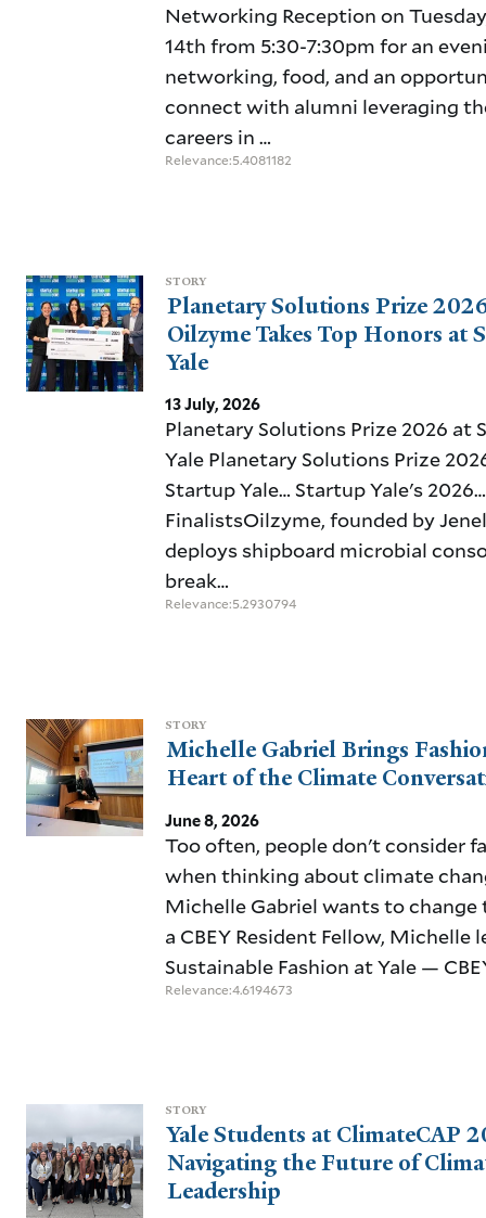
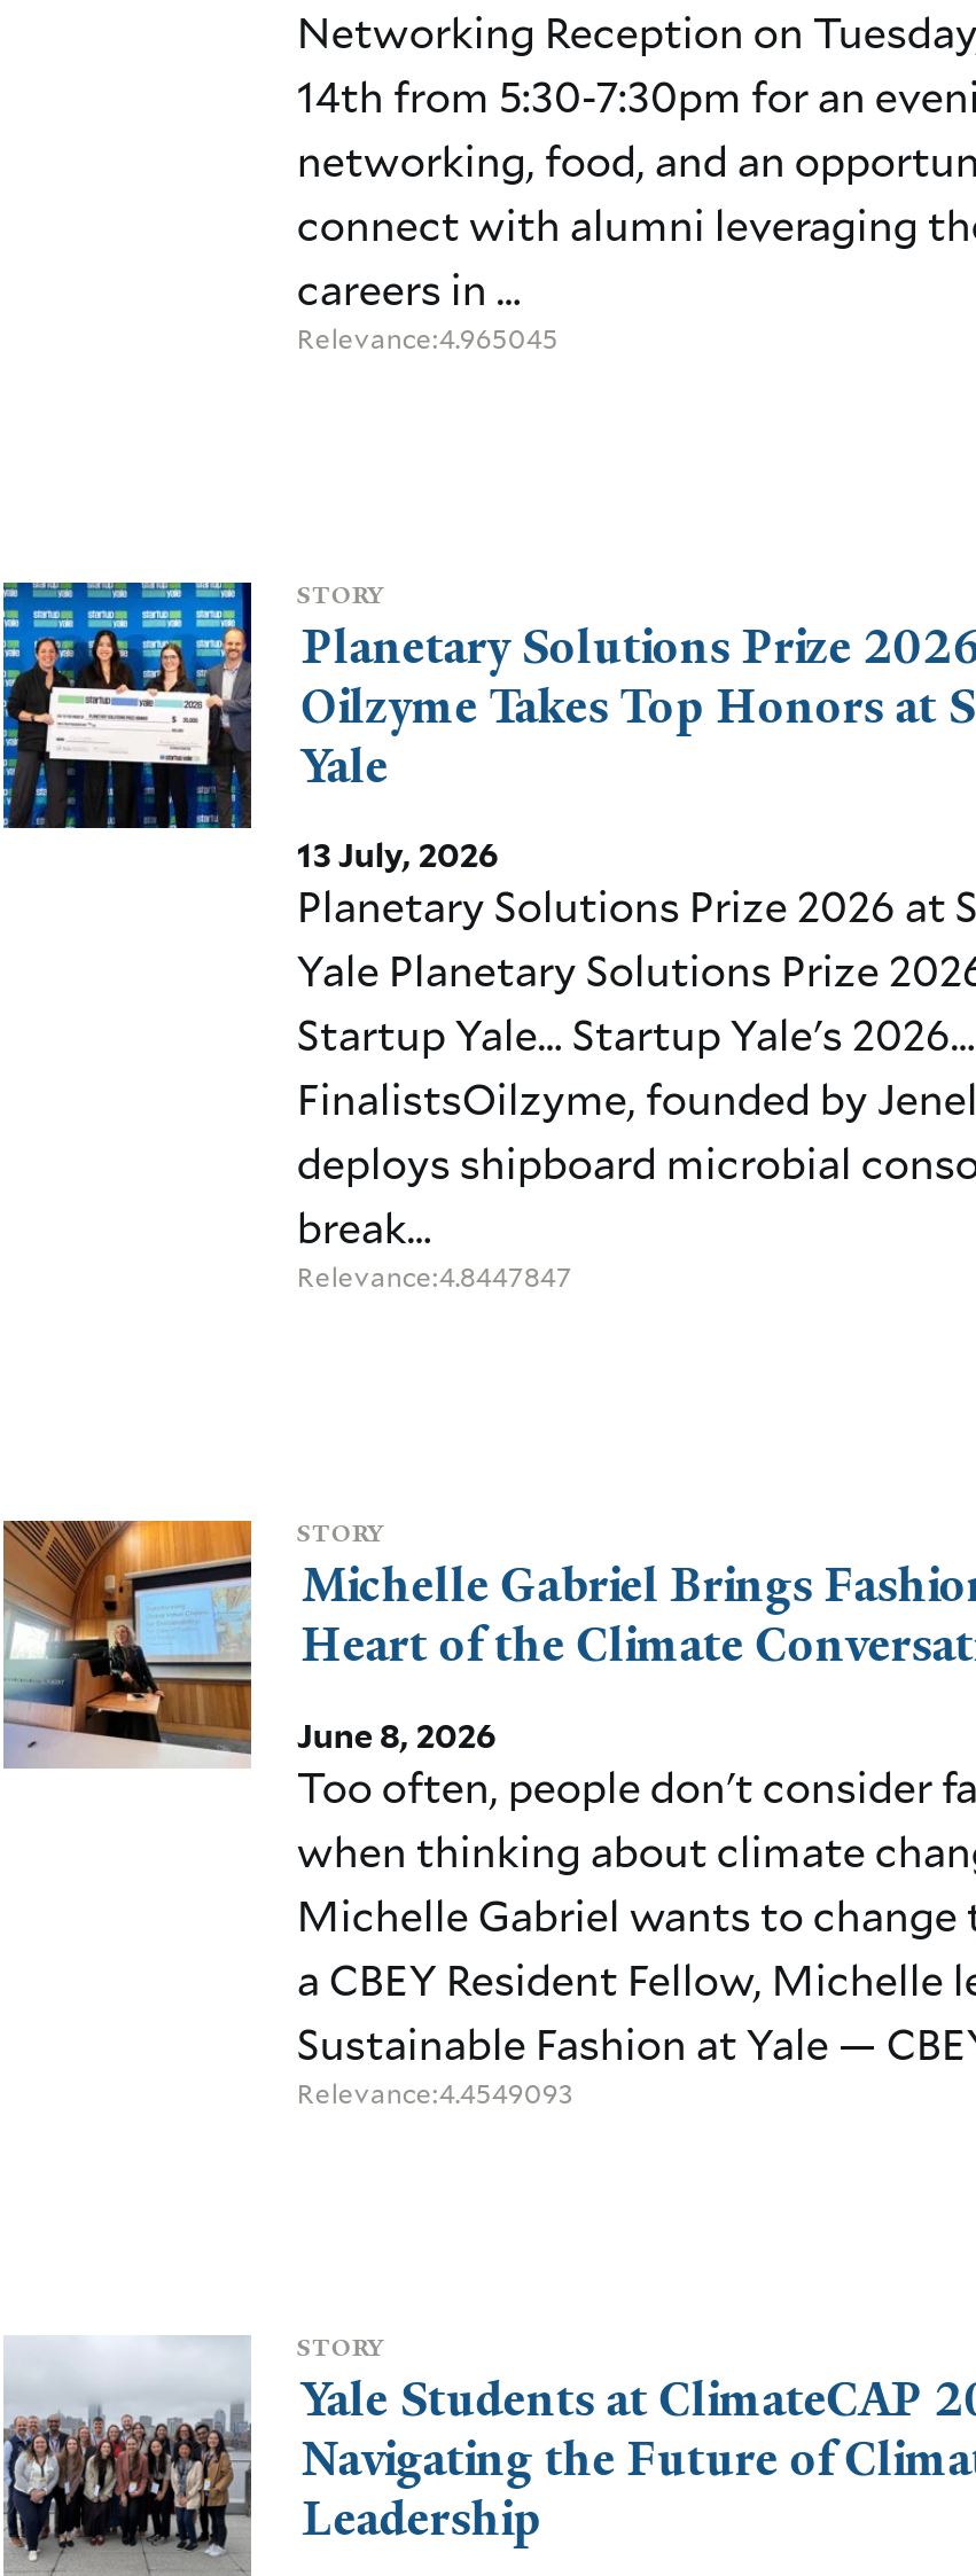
- Relevance:5.4081182
+ Relevance:4.965045

- Relevance:5.2930794
+ Relevance:4.8447847

- Relevance:4.6194673
+ Relevance:4.4549093
